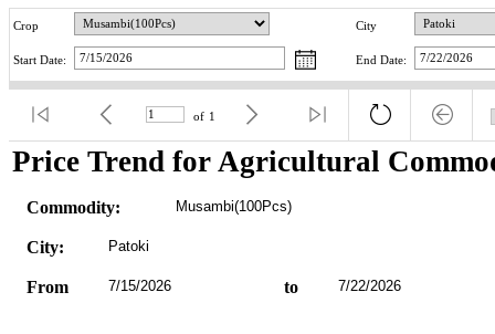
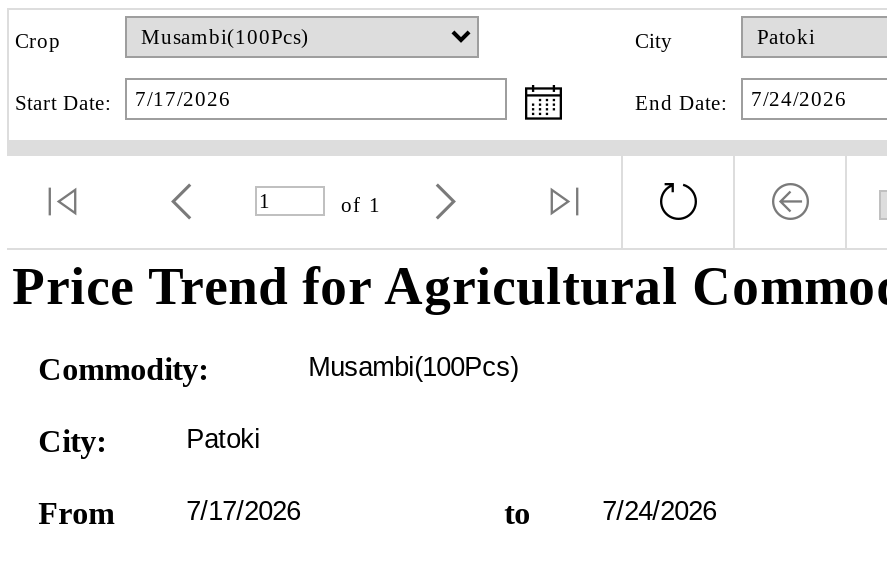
- 7/15/2026
+ 7/17/2026

- 7/22/2026
+ 7/24/2026
